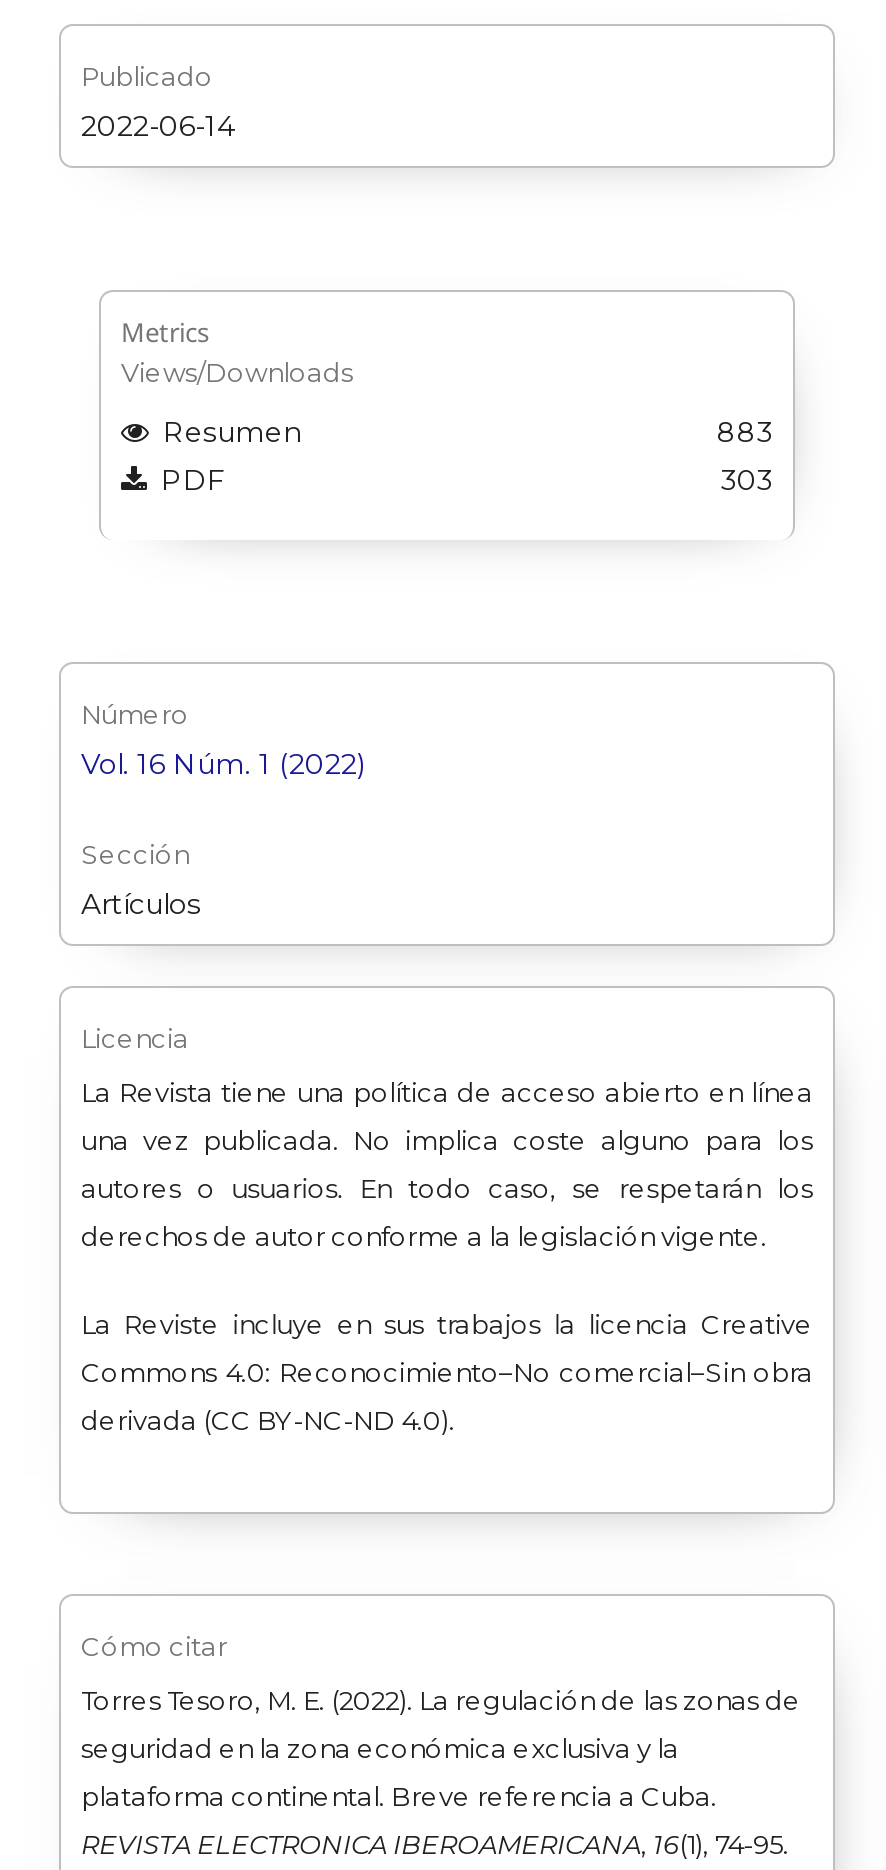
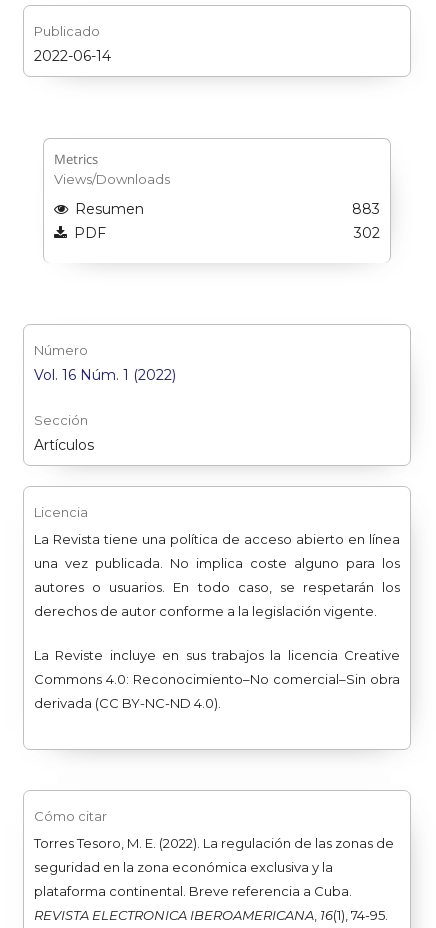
- 303
+ 302
